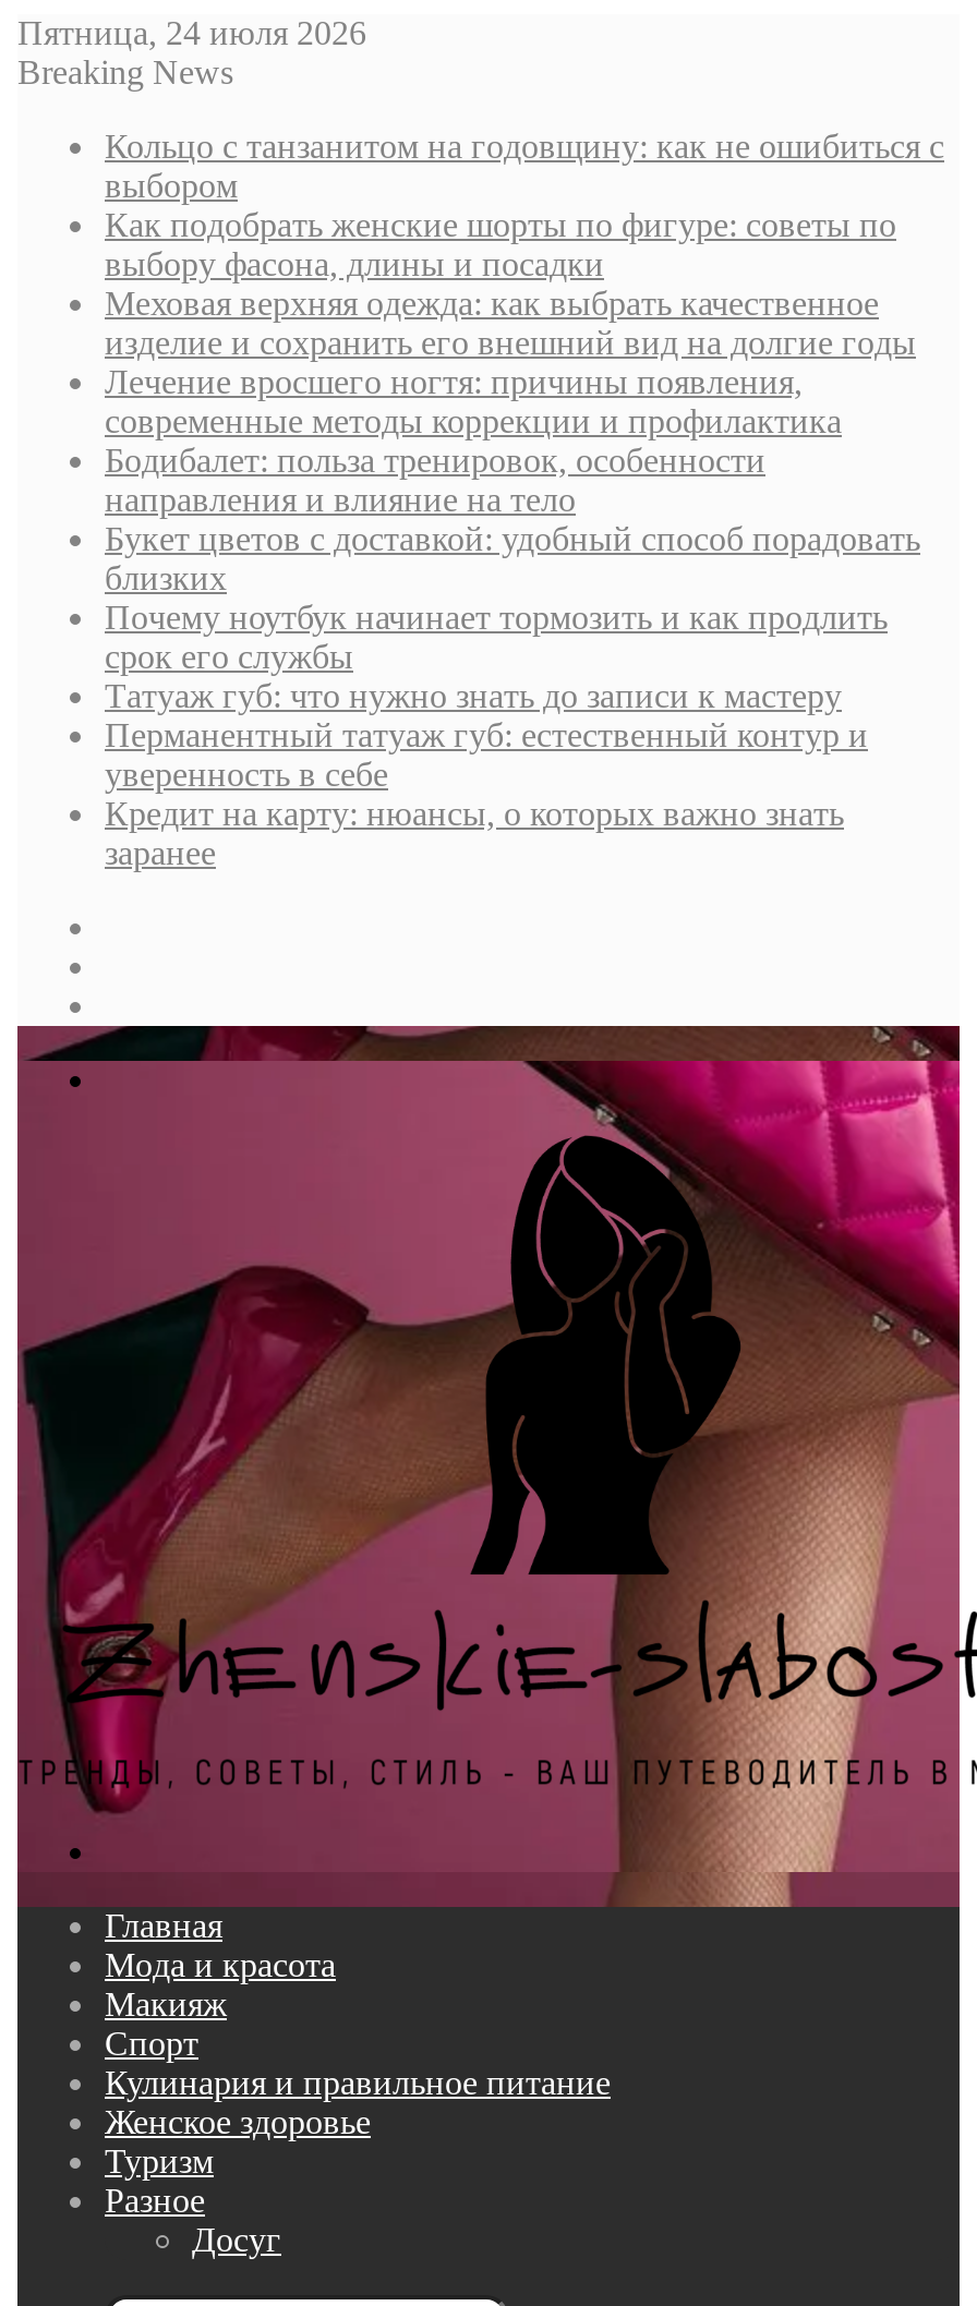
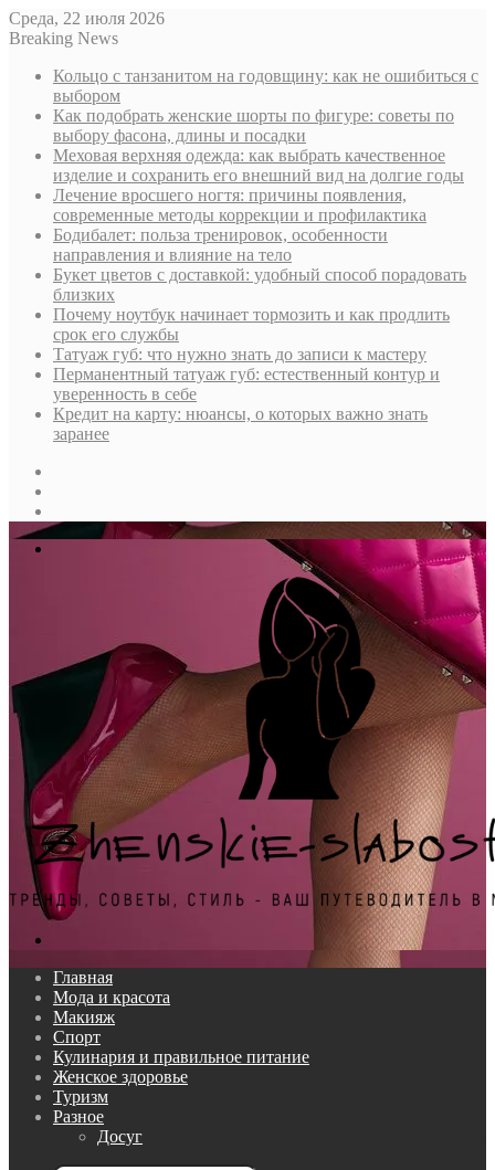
- Пятница, 24 июля 2026
+ Среда, 22 июля 2026
